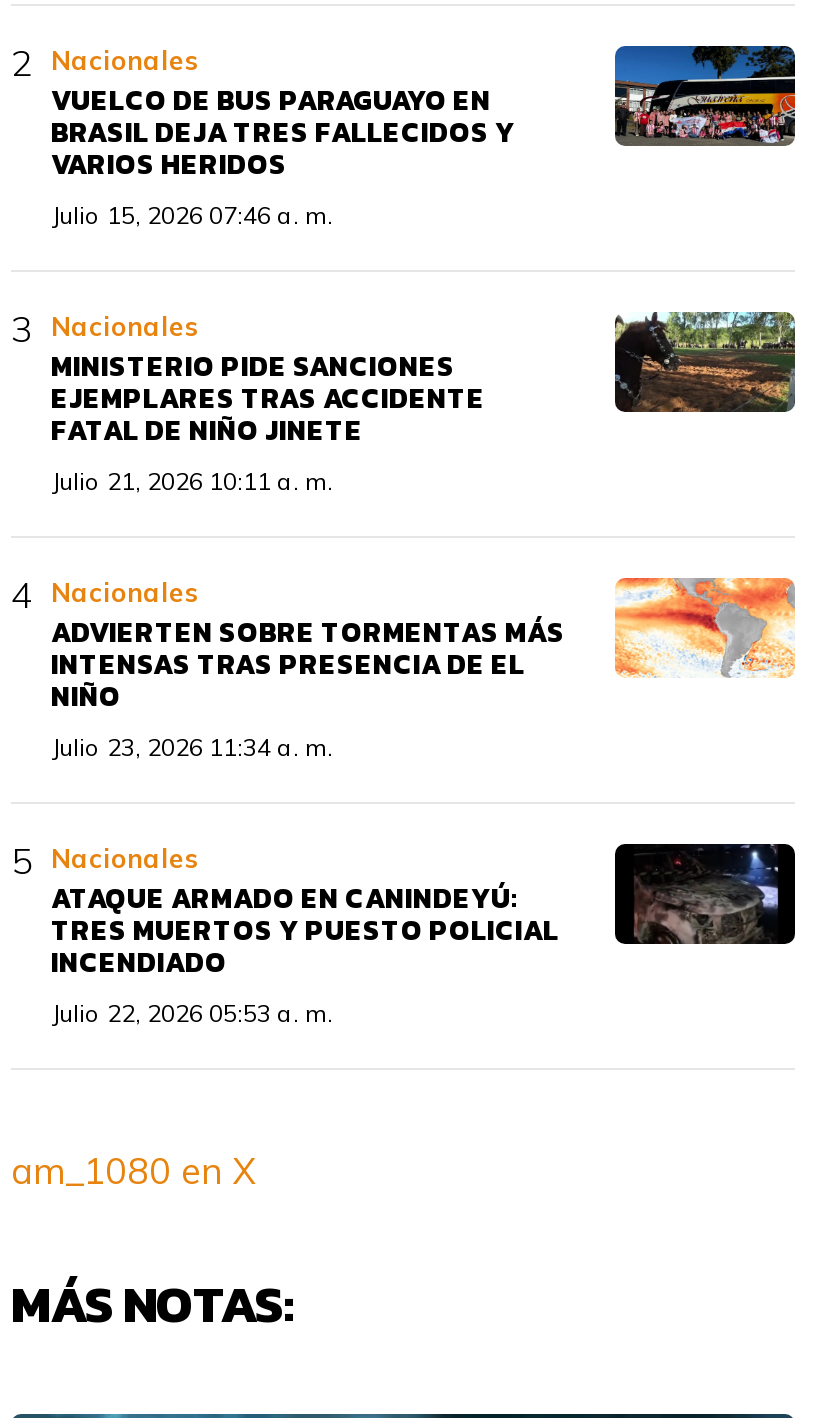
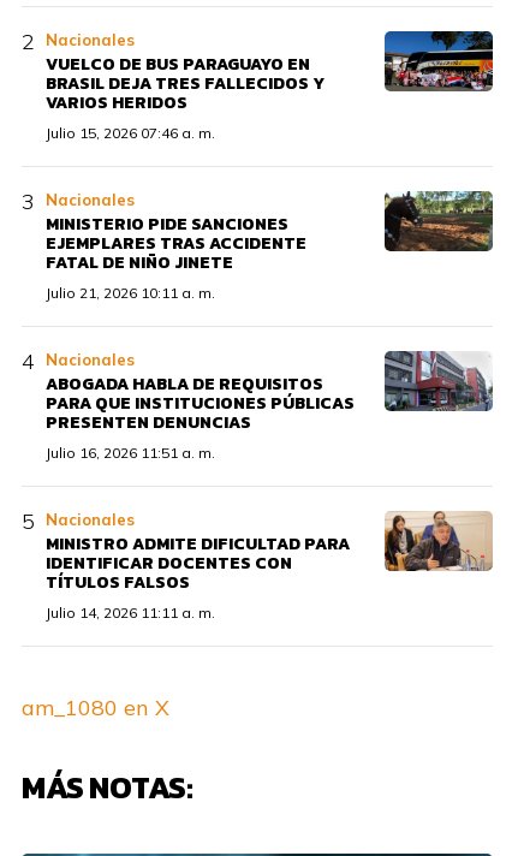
- [image]
- ADVIERTEN SOBRE TORMENTAS MÁS
- INTENSAS TRAS PRESENCIA DE EL
- NIÑO
- Julio 23, 2026 11:34 a. m.
+ [image]
+ ABOGADA HABLA DE REQUISITOS
+ PARA QUE INSTITUCIONES PÚBLICAS
+ PRESENTEN DENUNCIAS
+ Julio 16, 2026 11:51 a. m.

- [image]
- ATAQUE ARMADO EN CANINDEYÚ:
- TRES MUERTOS Y PUESTO POLICIAL
- INCENDIADO
- Julio 22, 2026 05:53 a. m.
+ [image]
+ MINISTRO ADMITE DIFICULTAD PARA
+ IDENTIFICAR DOCENTES CON
+ TÍTULOS FALSOS
+ Julio 14, 2026 11:11 a. m.
